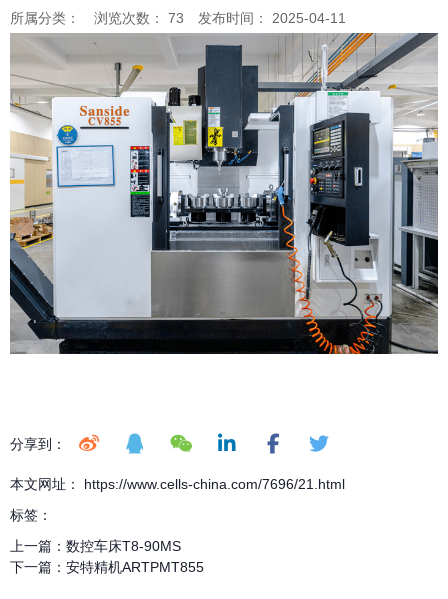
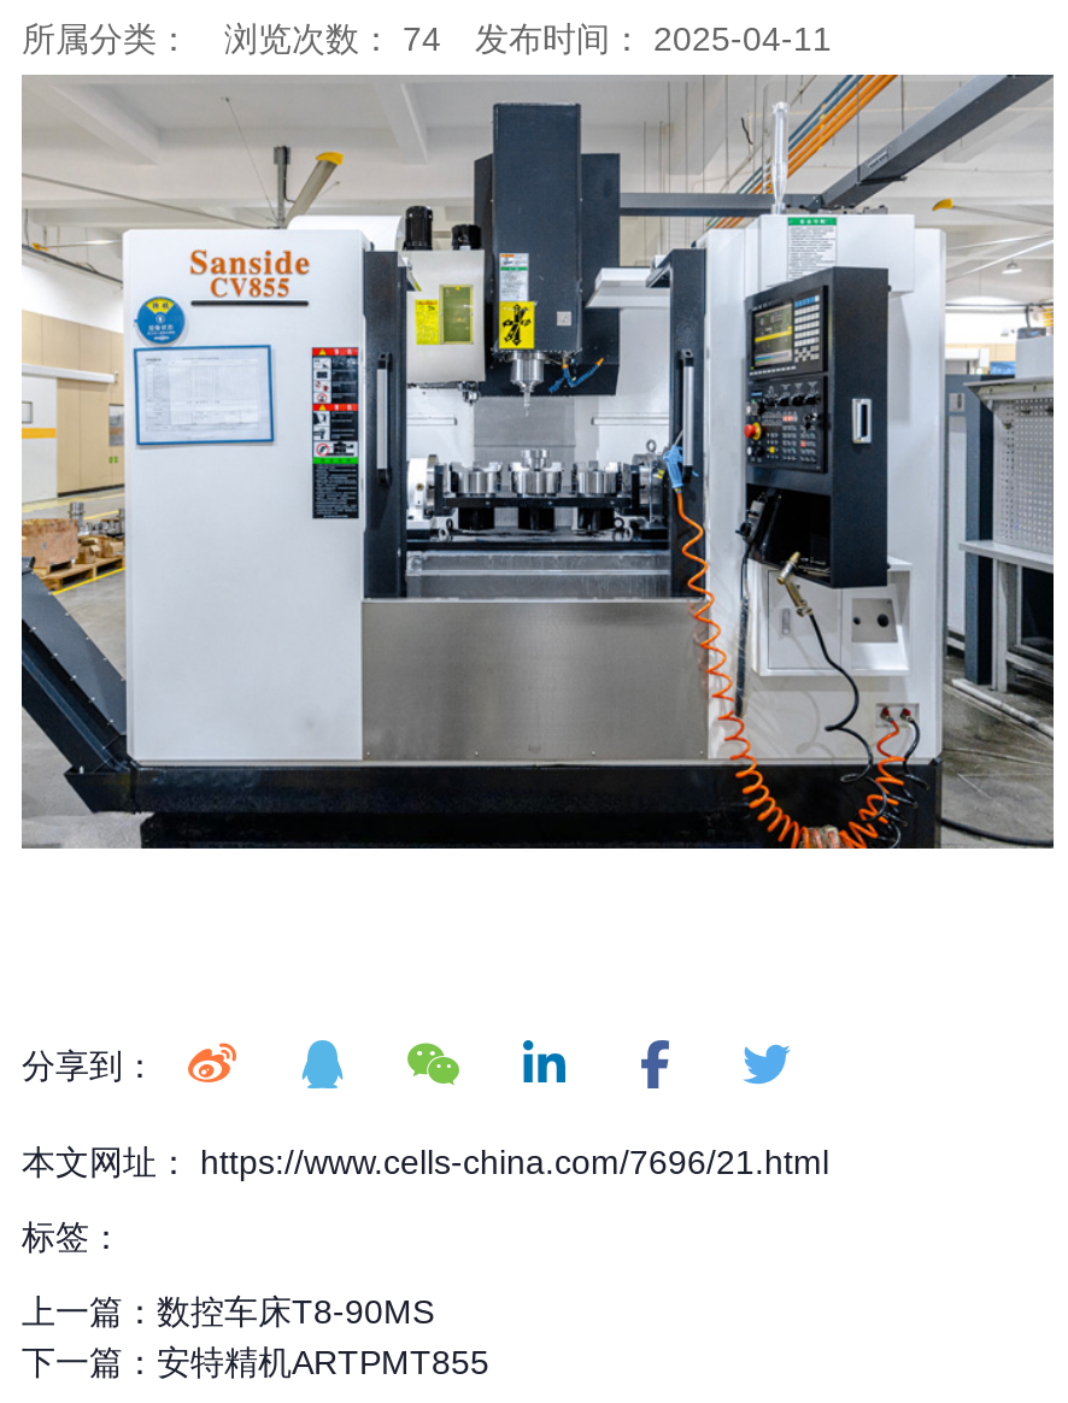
- 所属分类： 浏览次数：73 发布时间： 2025-04-11
+ 所属分类： 浏览次数：74 发布时间： 2025-04-11
